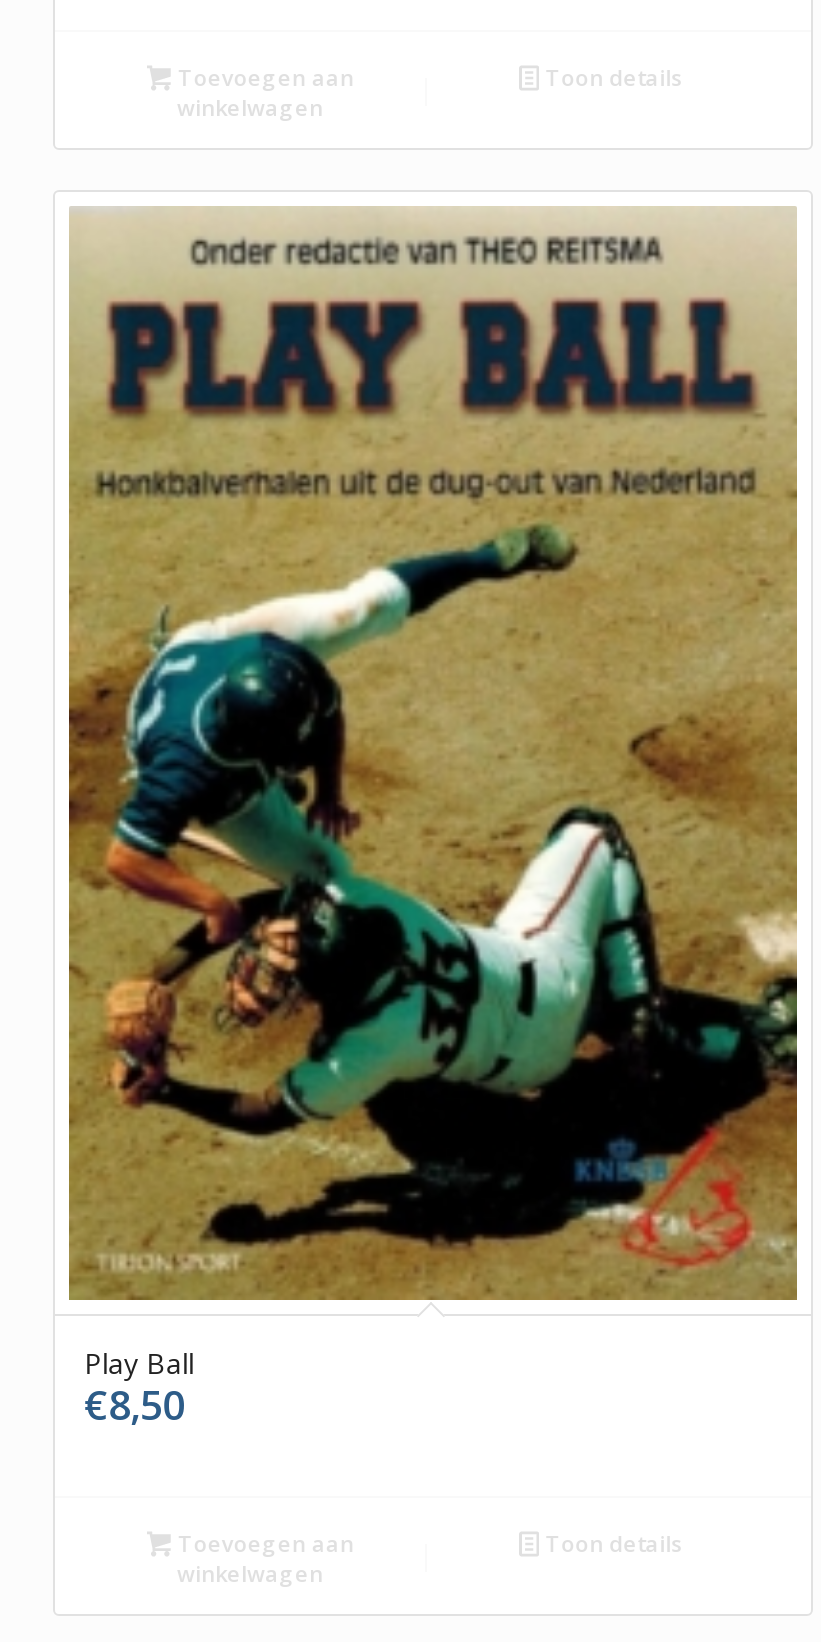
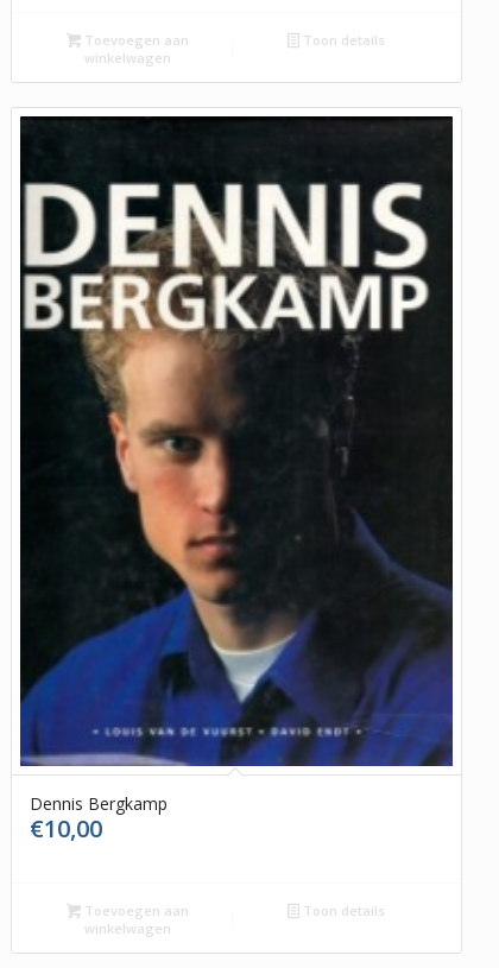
- [image]
- Play Ball
- €8,50
+ [image]
+ Dennis Bergkamp
+ €10,00
